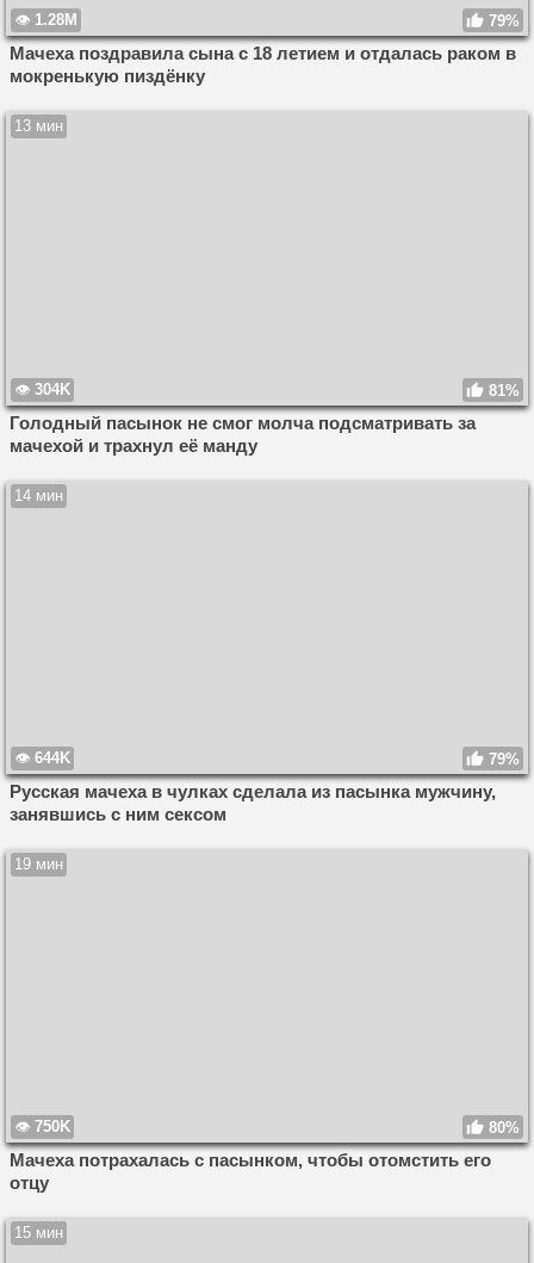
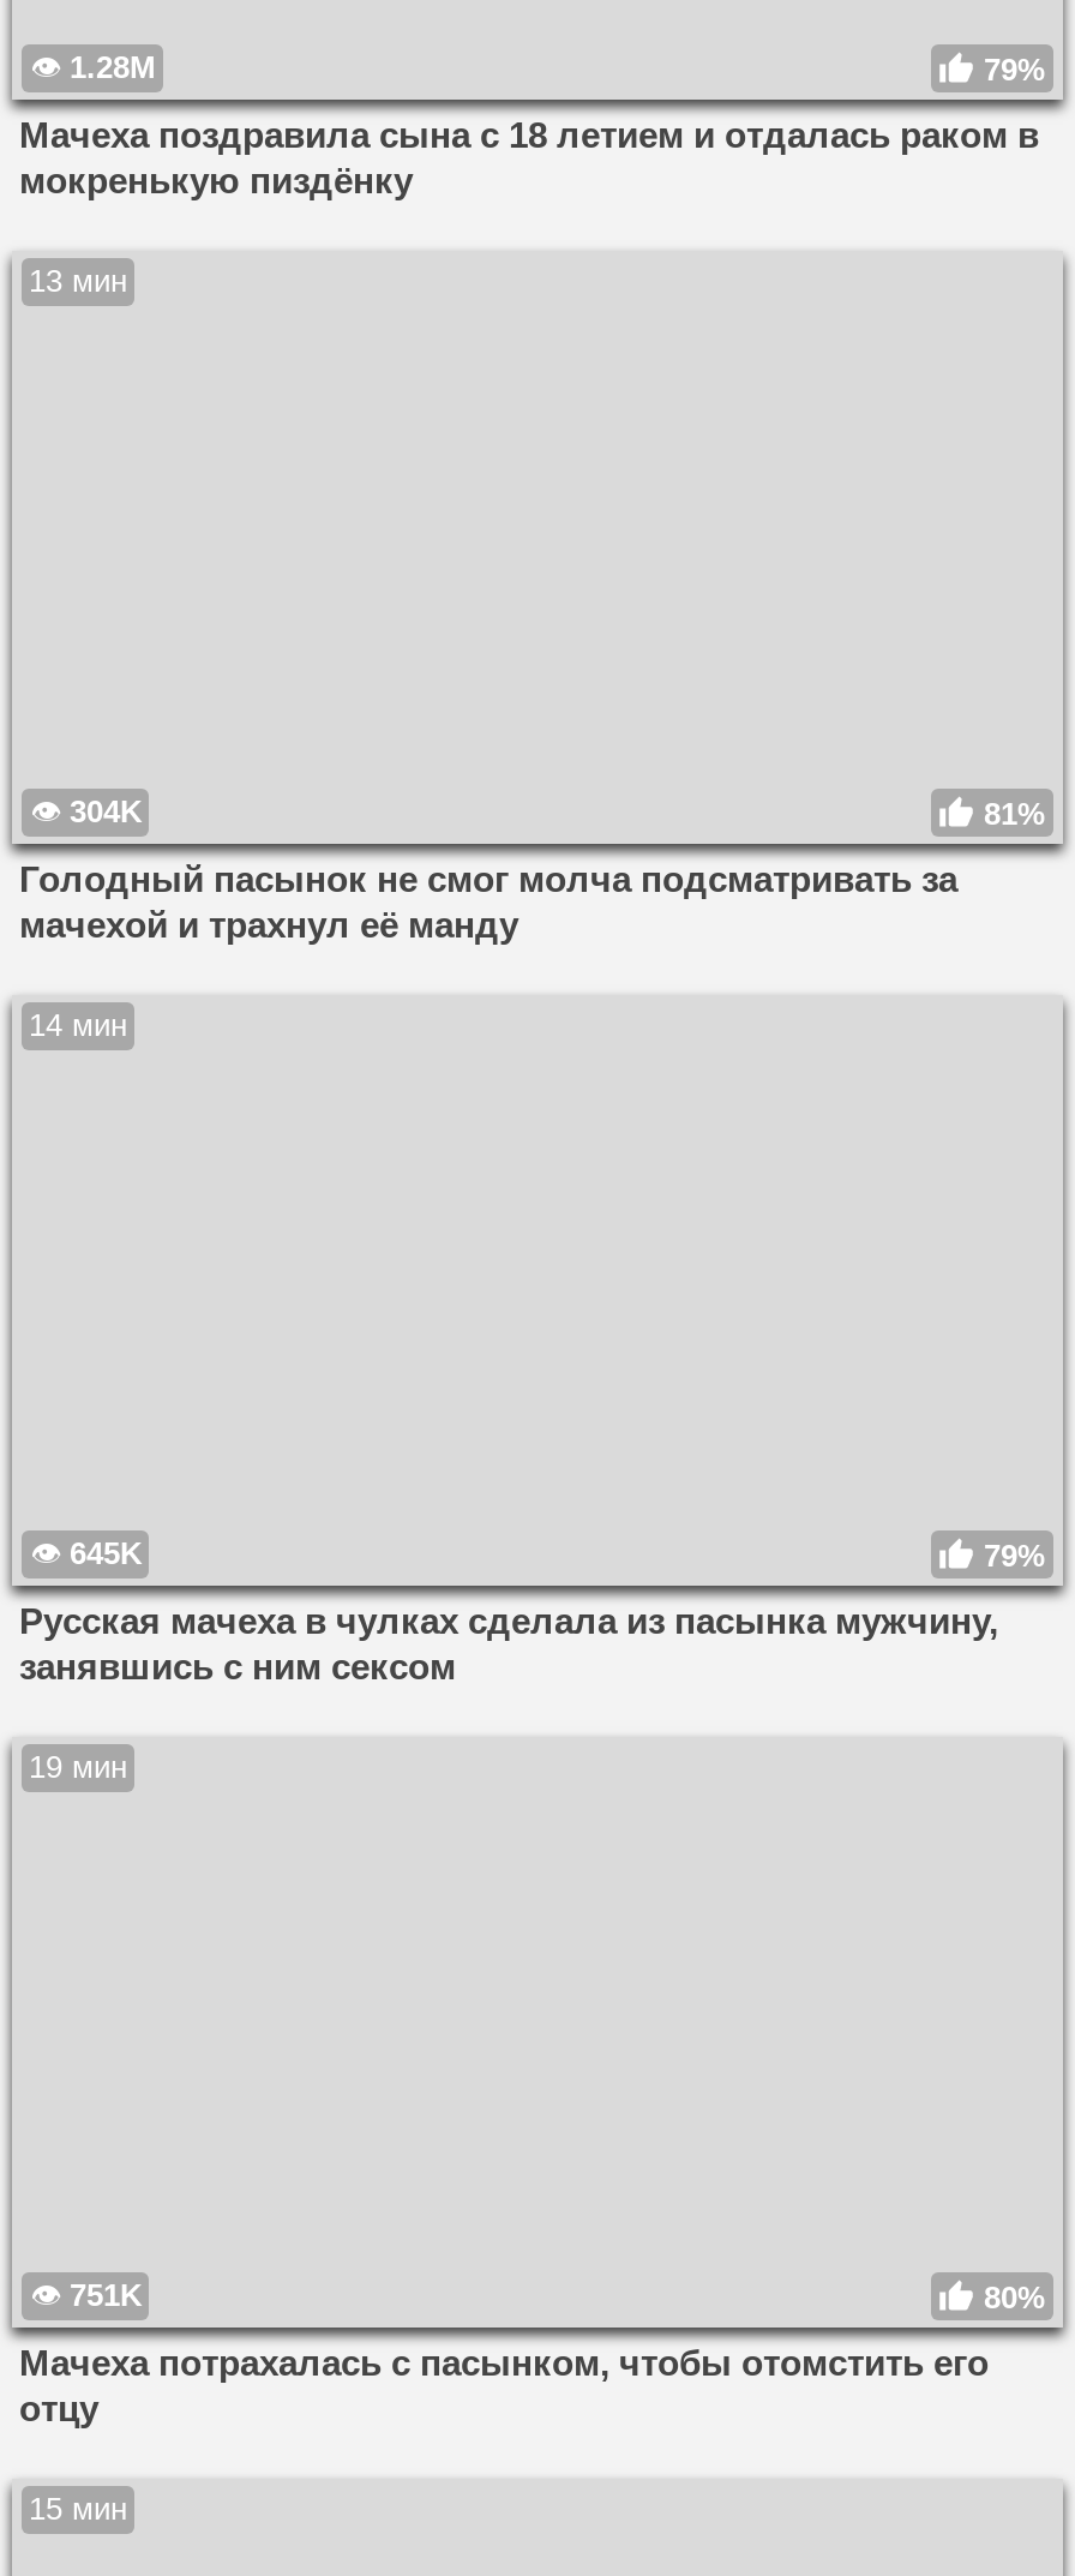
- 644K
+ 645K

- 750K
+ 751K
